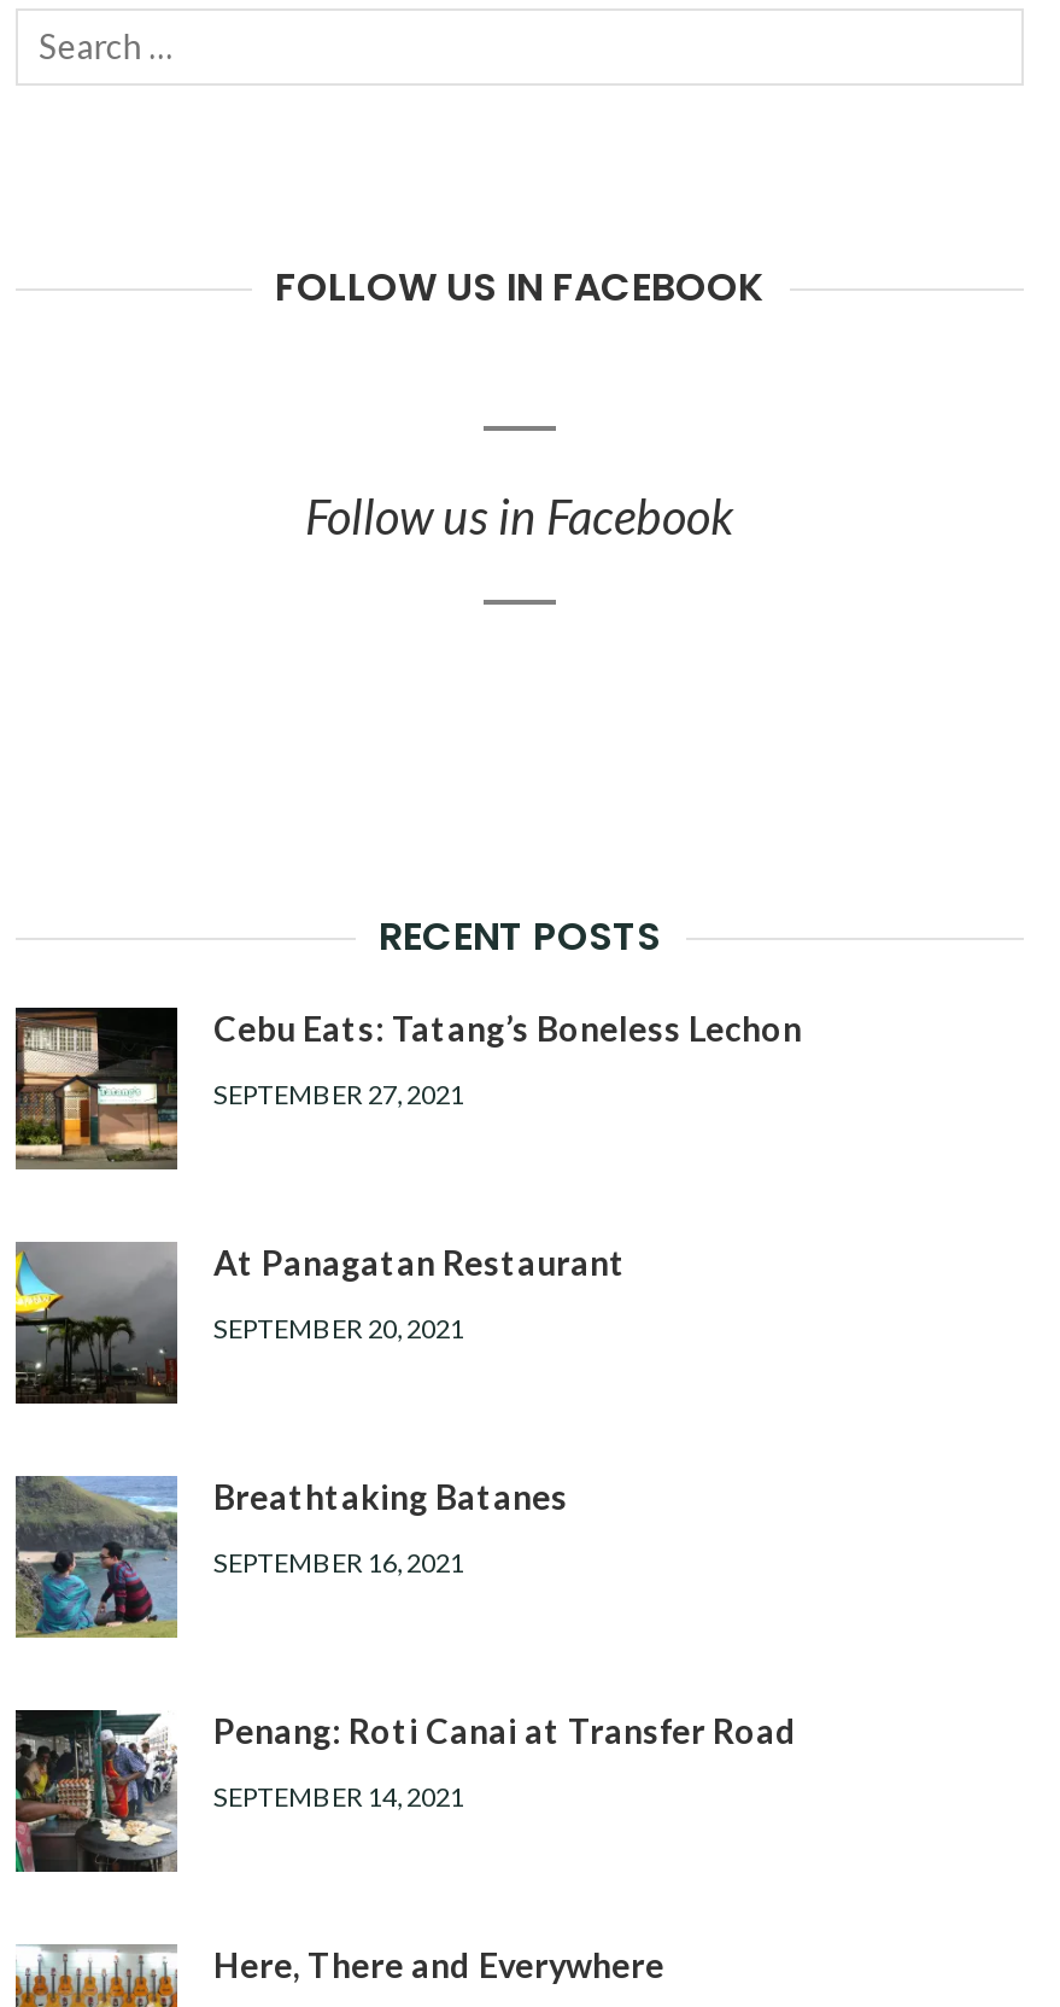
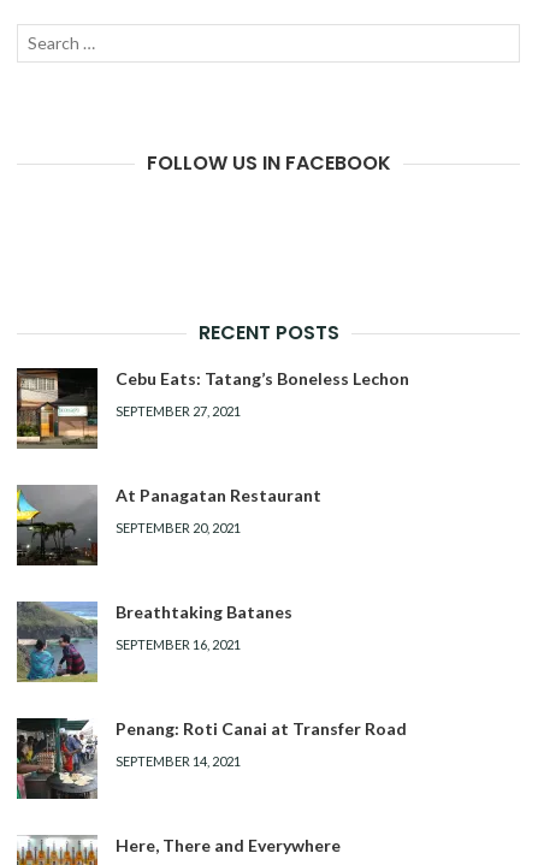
- Follow us in Facebook
